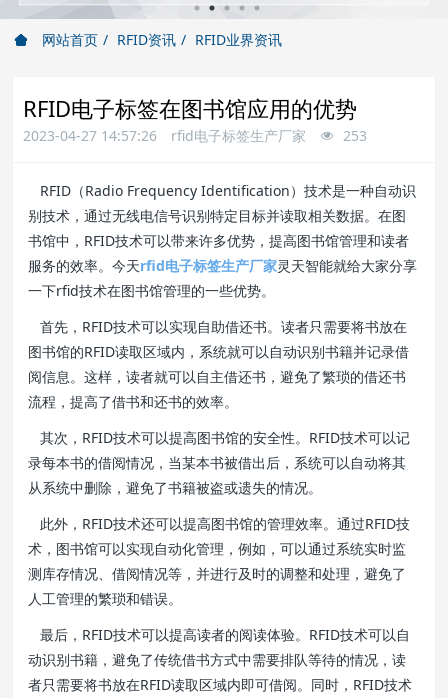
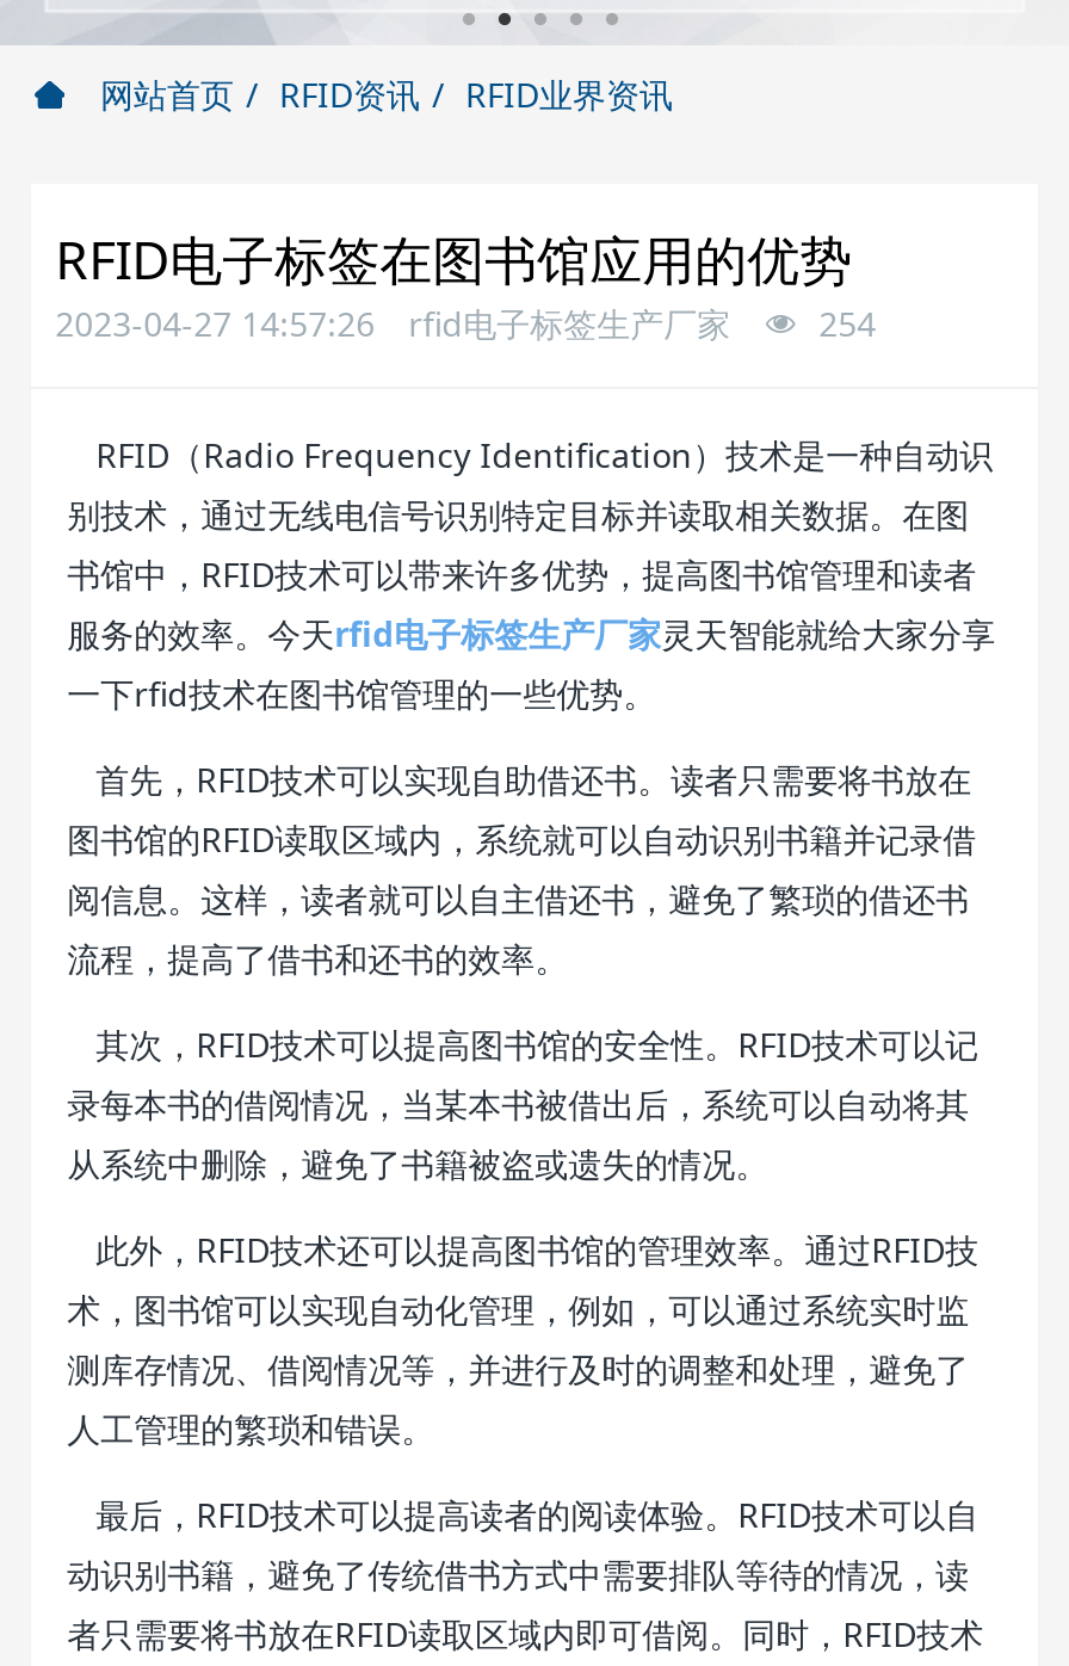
- 2023-04-27 14:57:26 rfid电子标签生产厂家 253
+ 2023-04-27 14:57:26 rfid电子标签生产厂家 254
